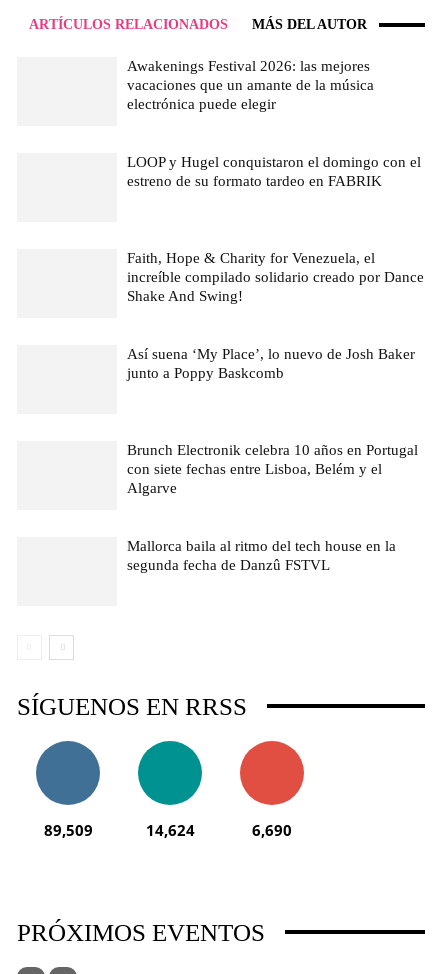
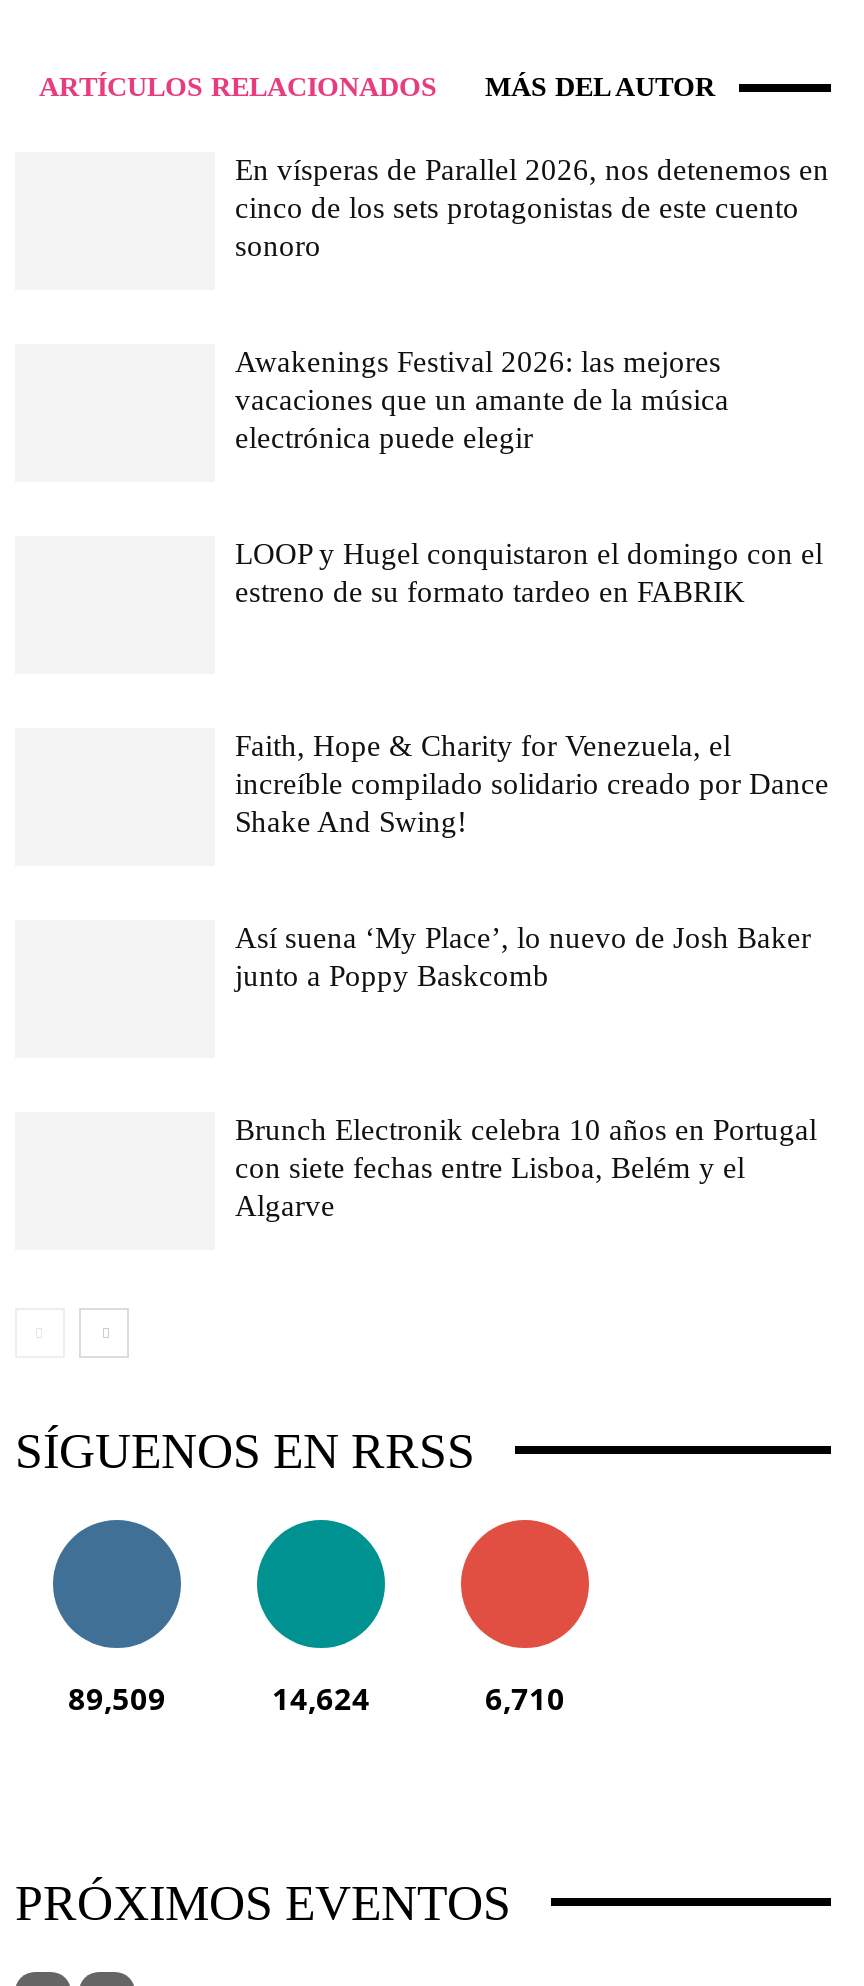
+ En vísperas de Parallel 2026, nos detenemos en
+ cinco de los sets protagonistas de este cuento
+ sonoro

moved down: Awakenings Festival 2026: las mejores | vacaciones que un amante de la música | electrónica puede elegir | ... | con siete fechas entre Lisboa, Belém y el | Algarve

- Mallorca baila al ritmo del tech house en la
- segunda fecha de Danzû FSTVL

- 6,690
+ 6,710
